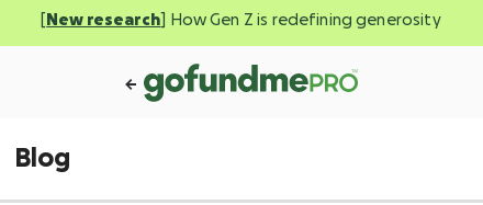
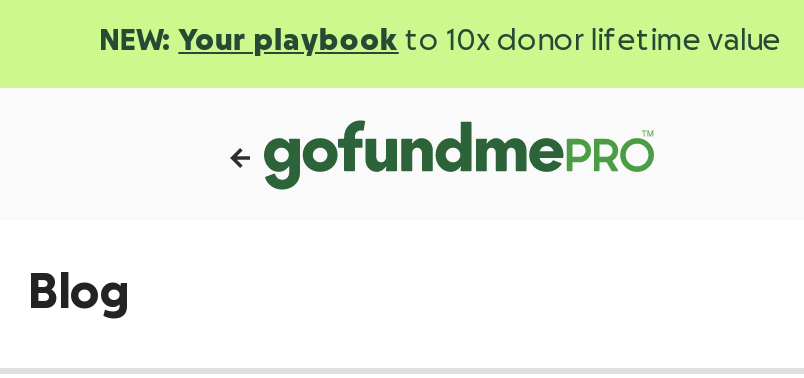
- [New research] How Gen Z is redefining generosity
+ NEW: Your playbook to 10x donor lifetime value
